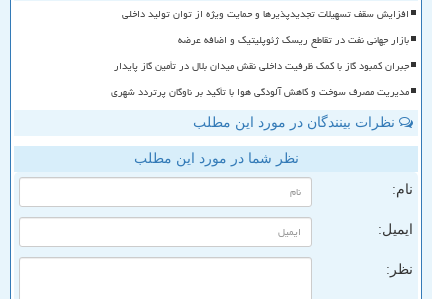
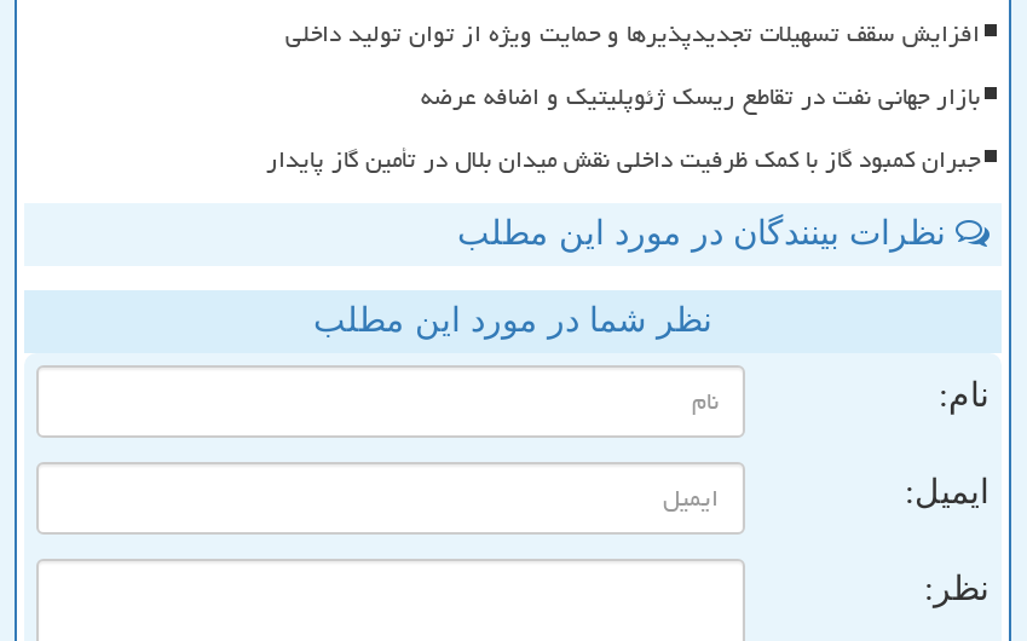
- مدیریت مصرف سوخت و کاهش آلودگی هوا با تأکید بر ناوگان پرتردد شهری
